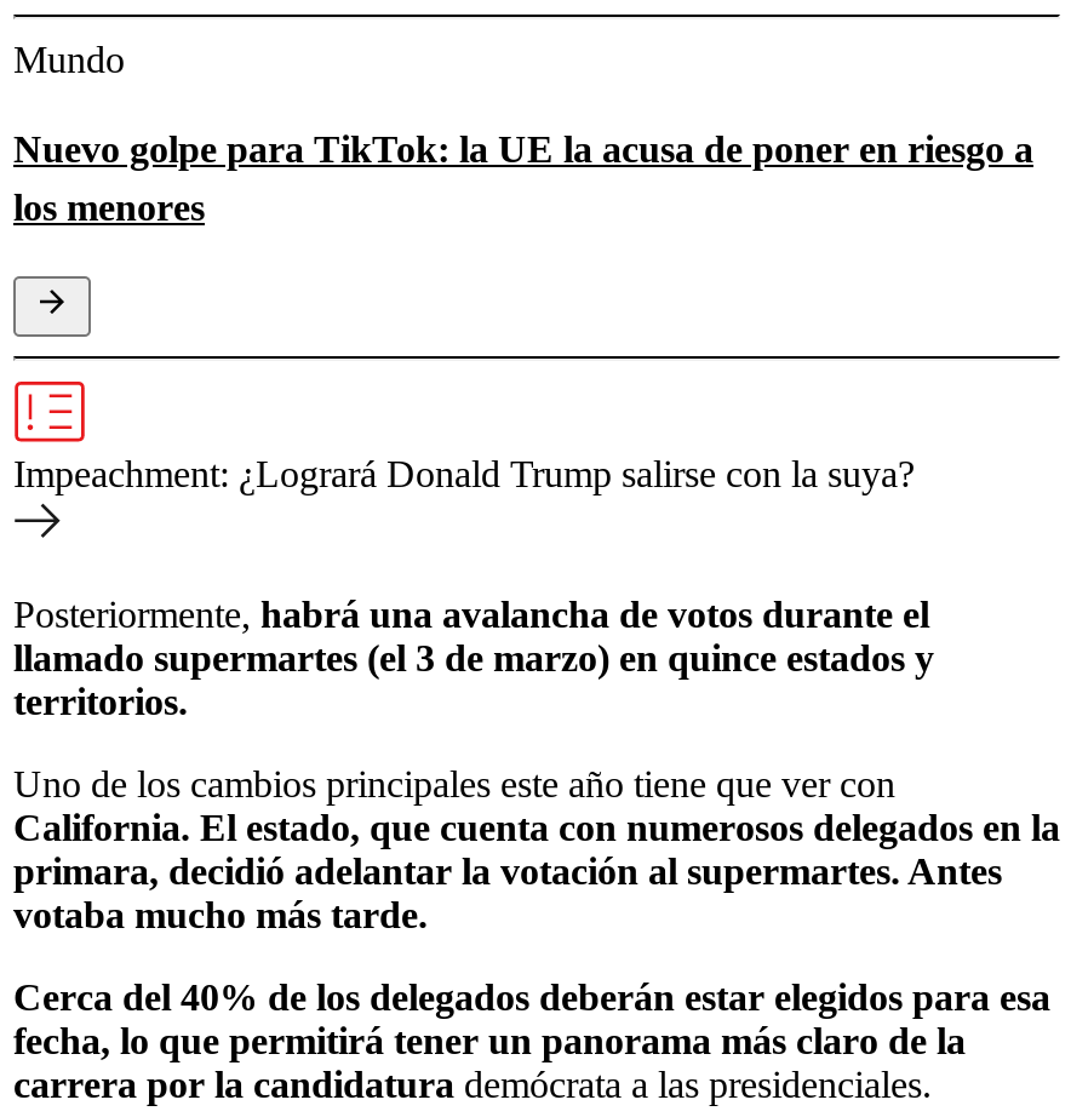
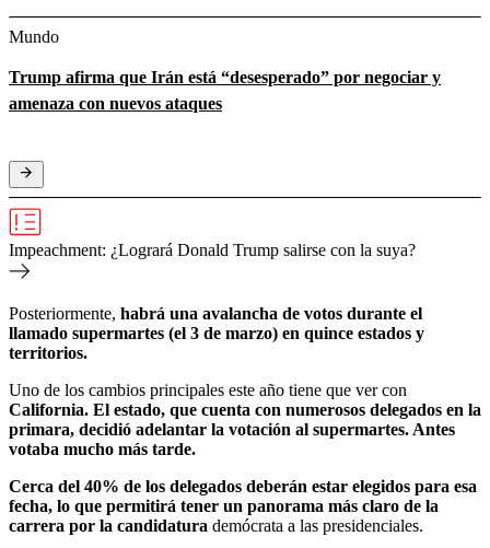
- Nuevo golpe para TikTok: la UE la acusa de poner en riesgo a
- los menores
+ Trump afirma que Irán está “desesperado” por negociar y
+ amenaza con nuevos ataques
